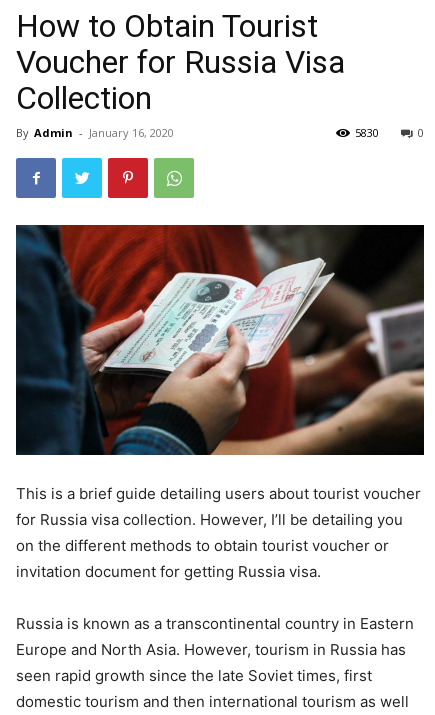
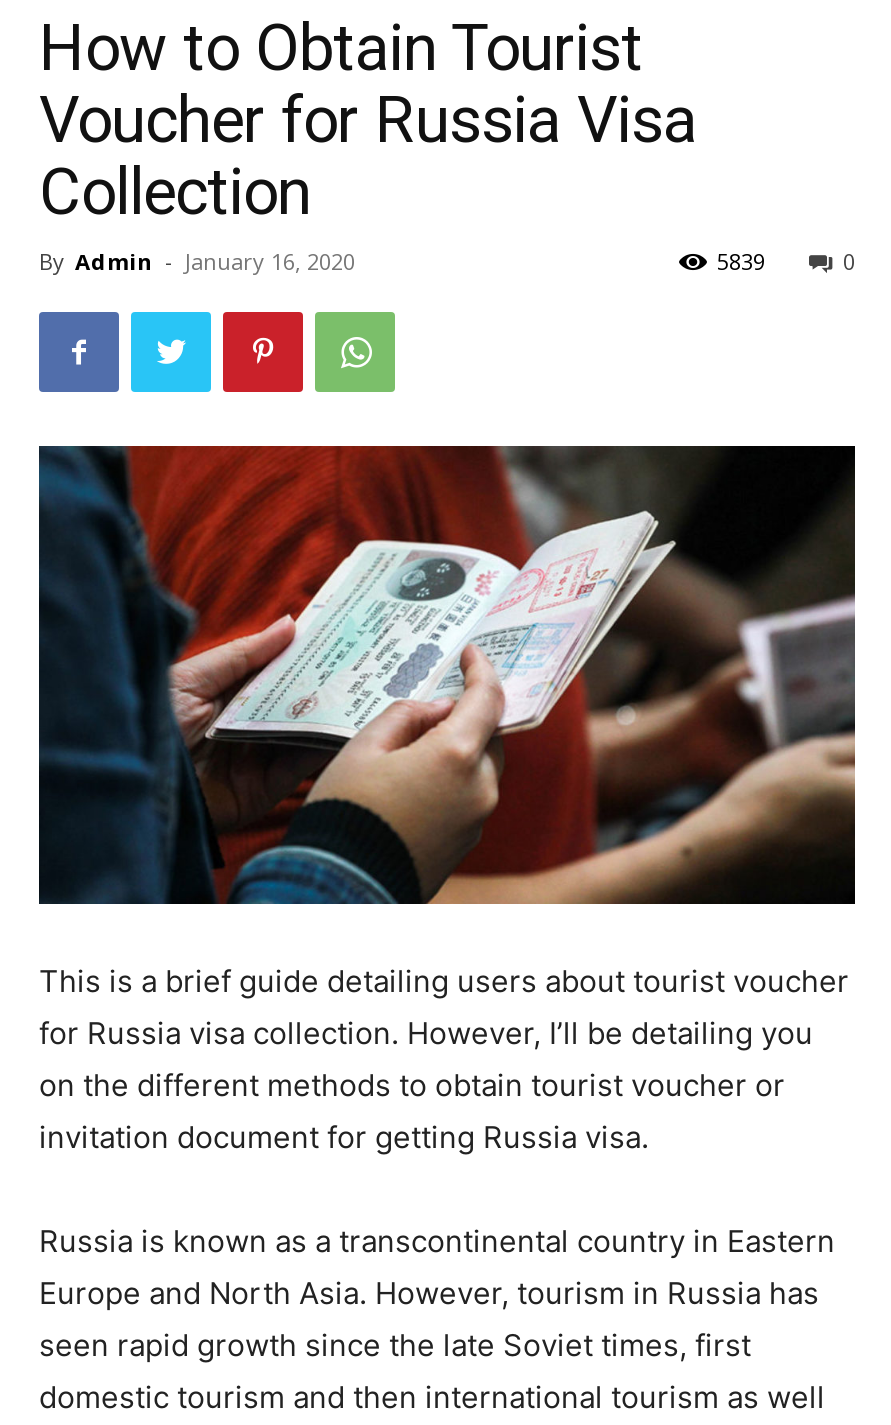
- 5830
+ 5839
